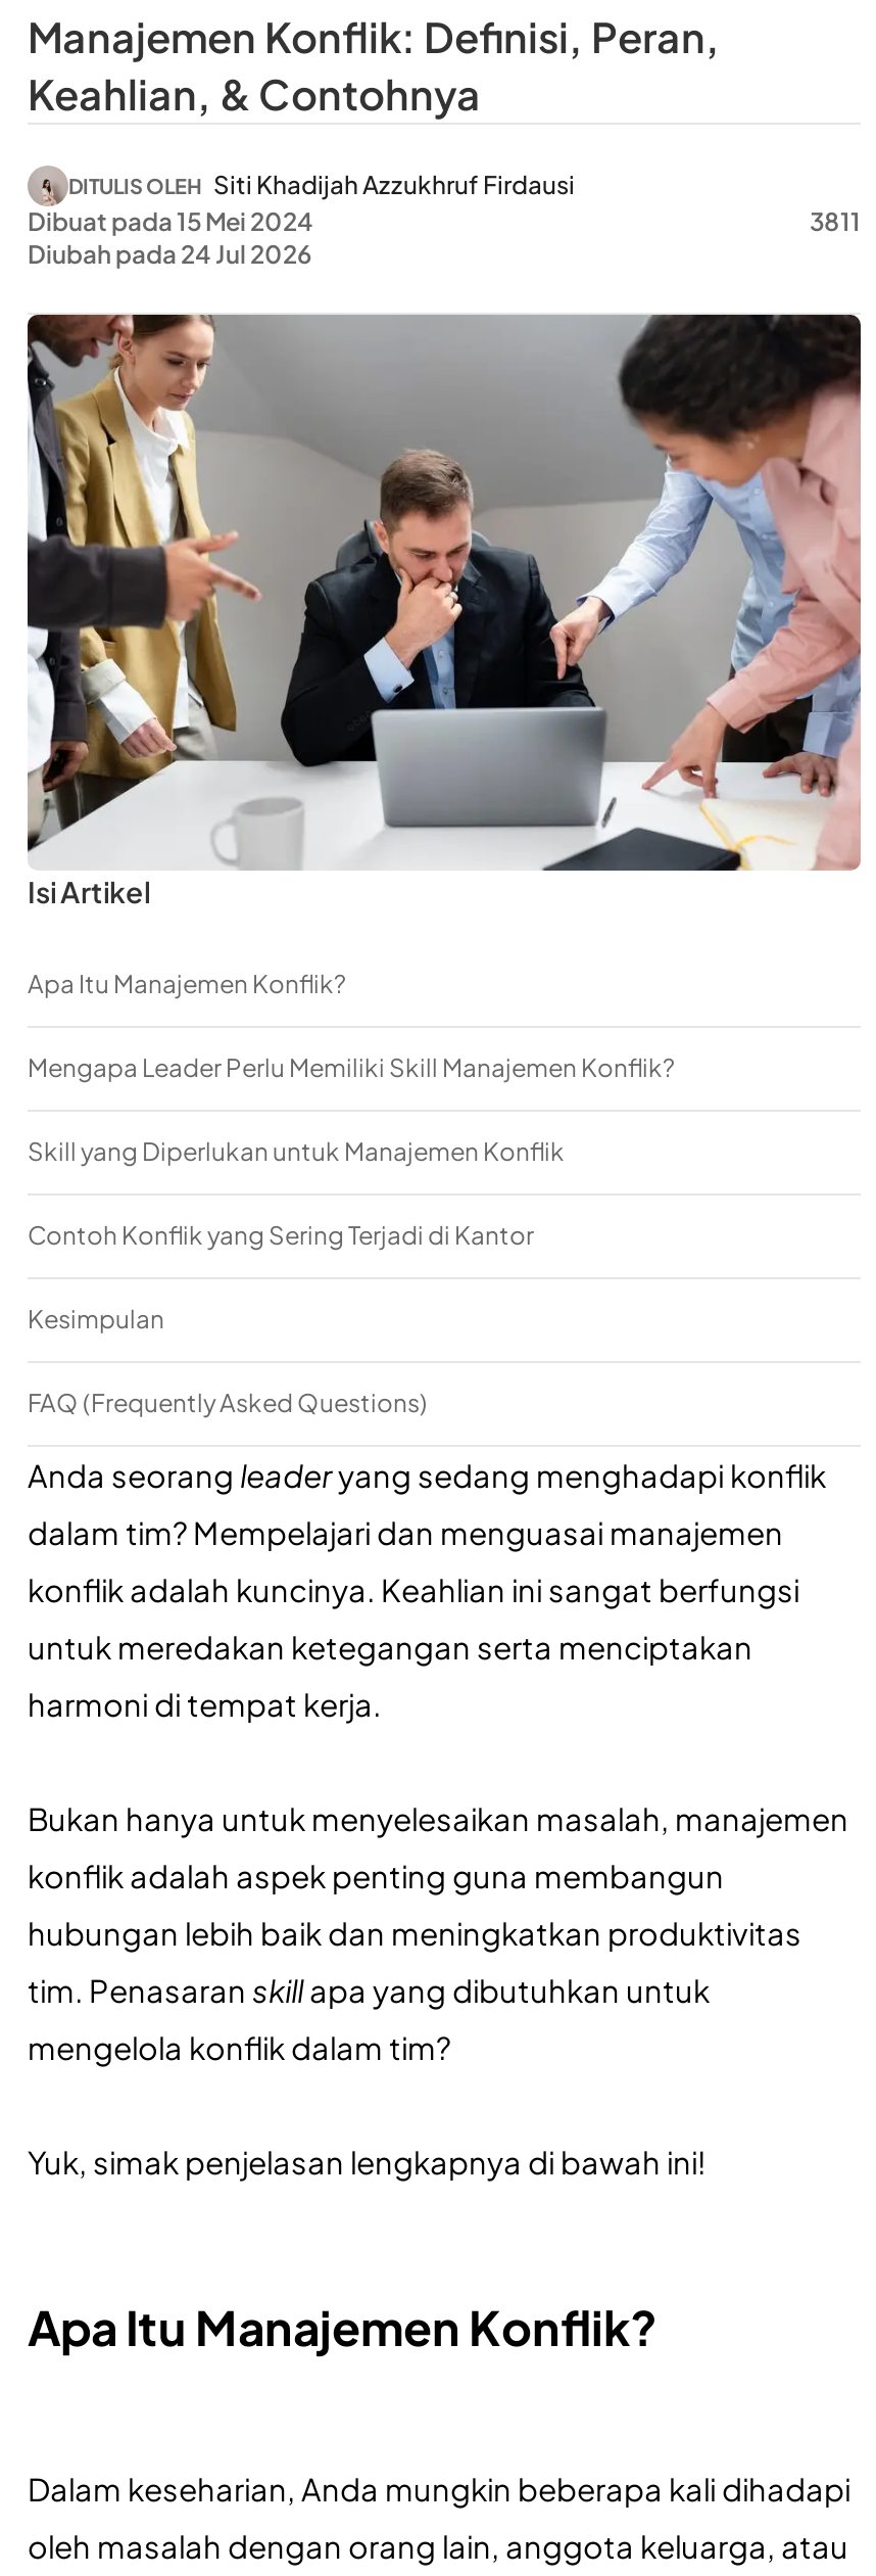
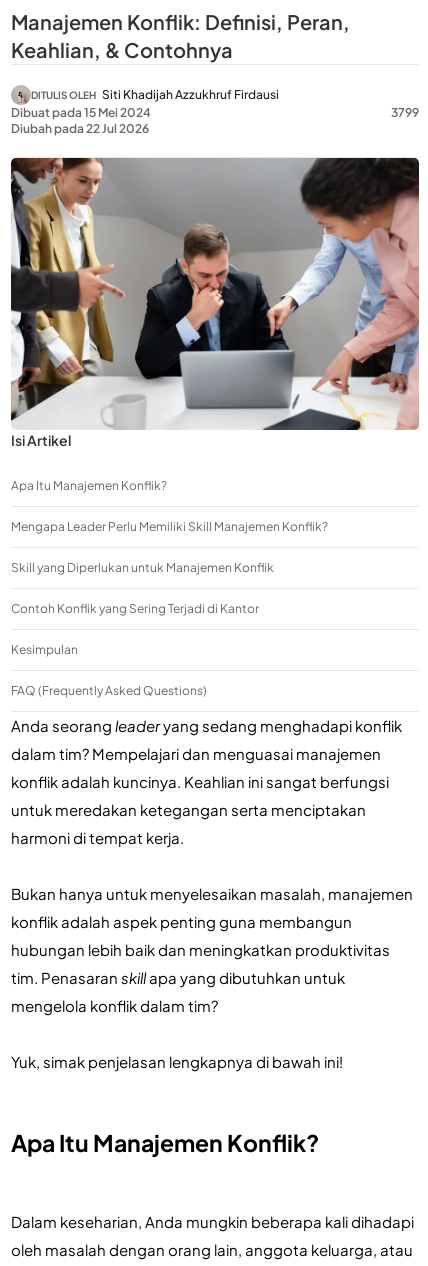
- 3811
+ 3799

- Diubah pada 24 Jul 2026
+ Diubah pada 22 Jul 2026
